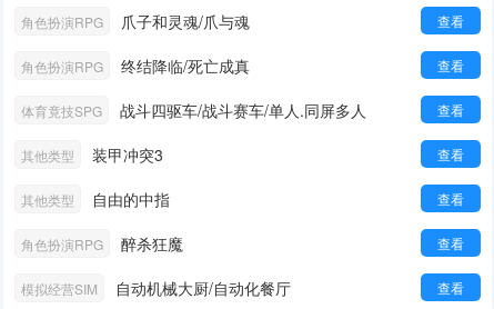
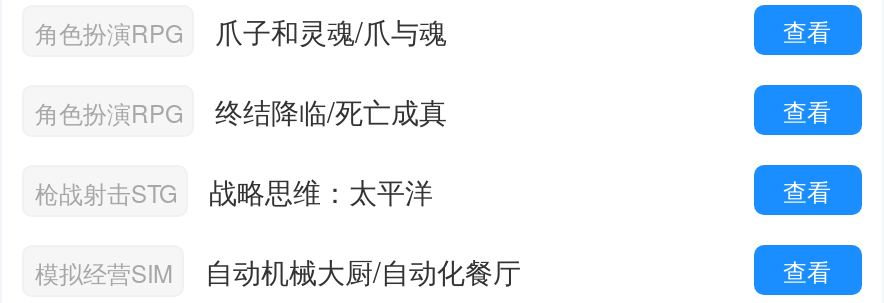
- 体育竟技SPG
- 战斗四驱车/战斗赛车/单人.同屏多人
- 查看
- 其他类型
- 装甲冲突3
- 查看
- 其他类型
- 自由的中指
- 查看
- 角色扮演RPG
- 醉杀狂魔
+ 枪战射击STG
+ 战略思维：太平洋
